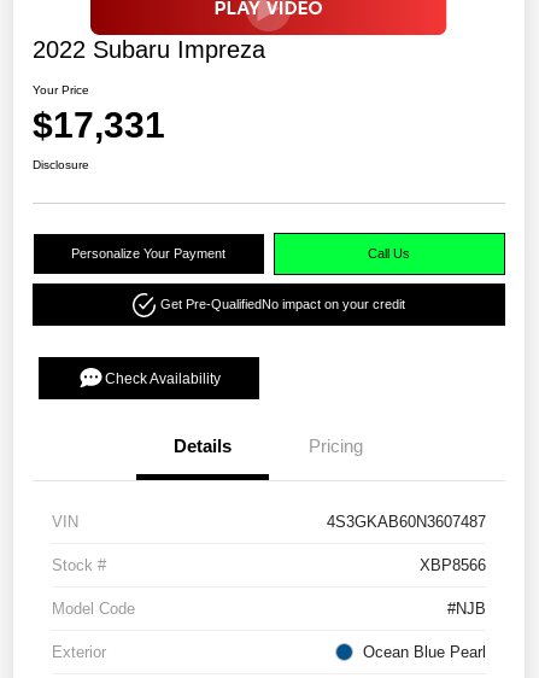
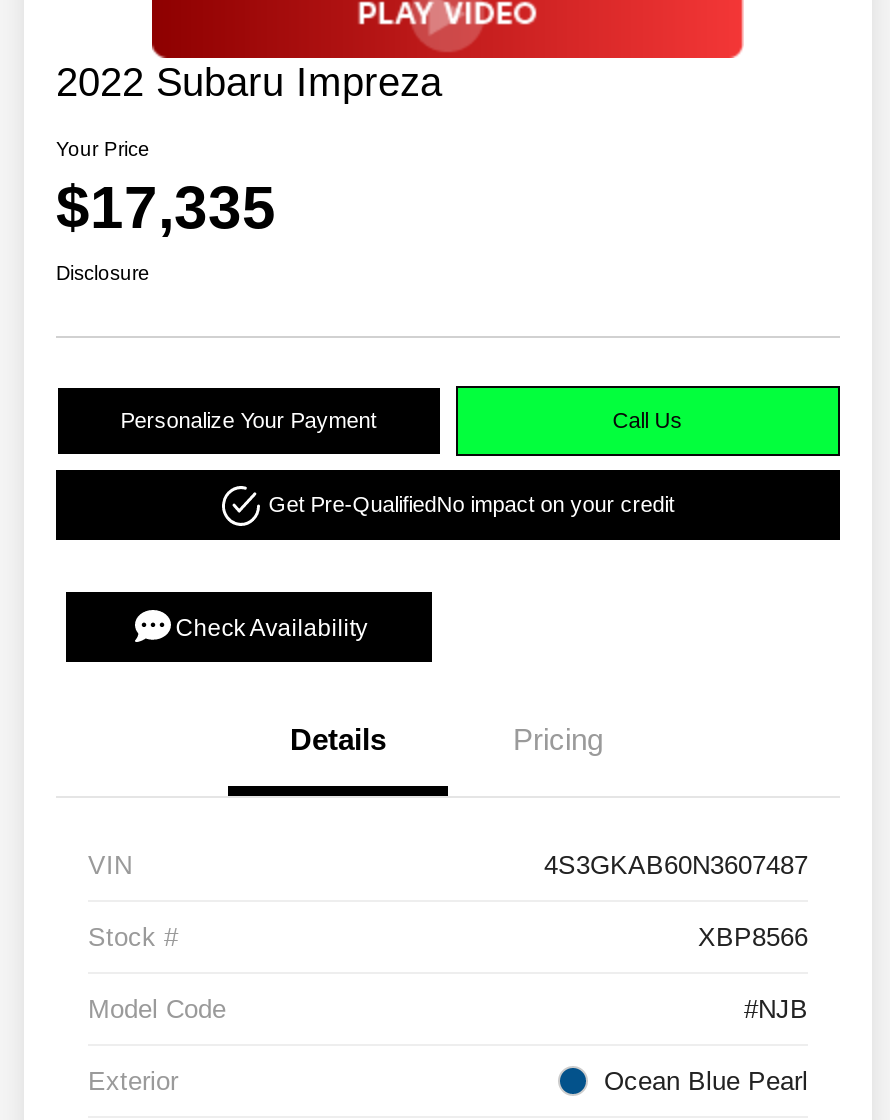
- $17,331
+ $17,335
